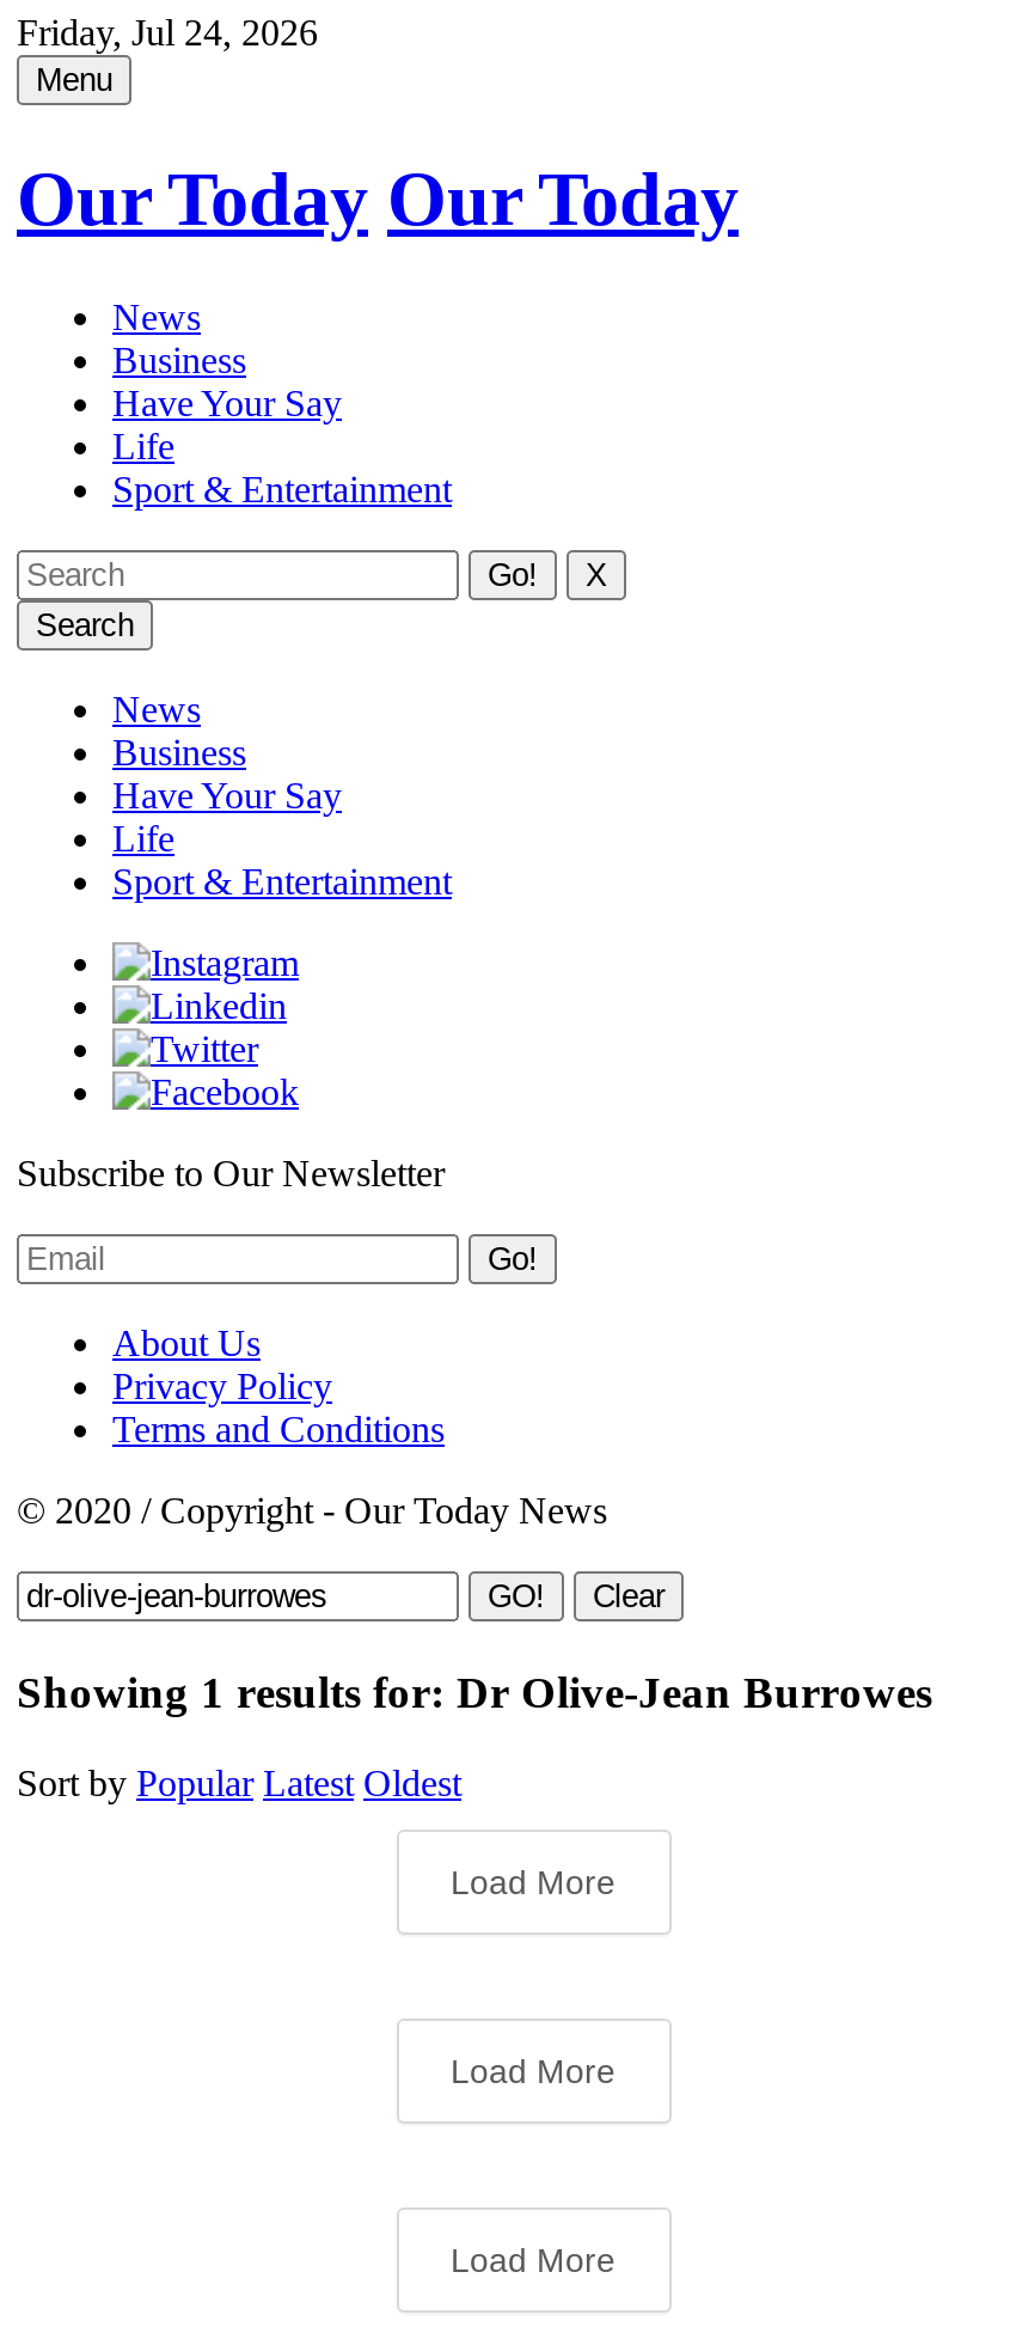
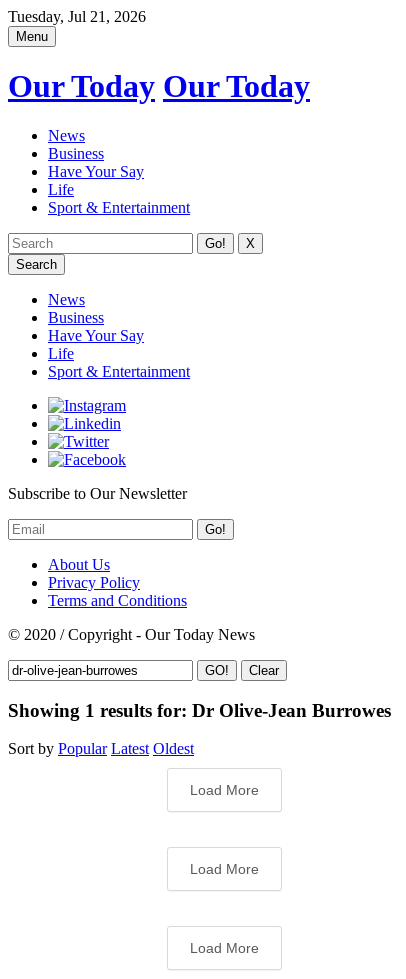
- Friday, Jul 24, 2026
+ Tuesday, Jul 21, 2026
